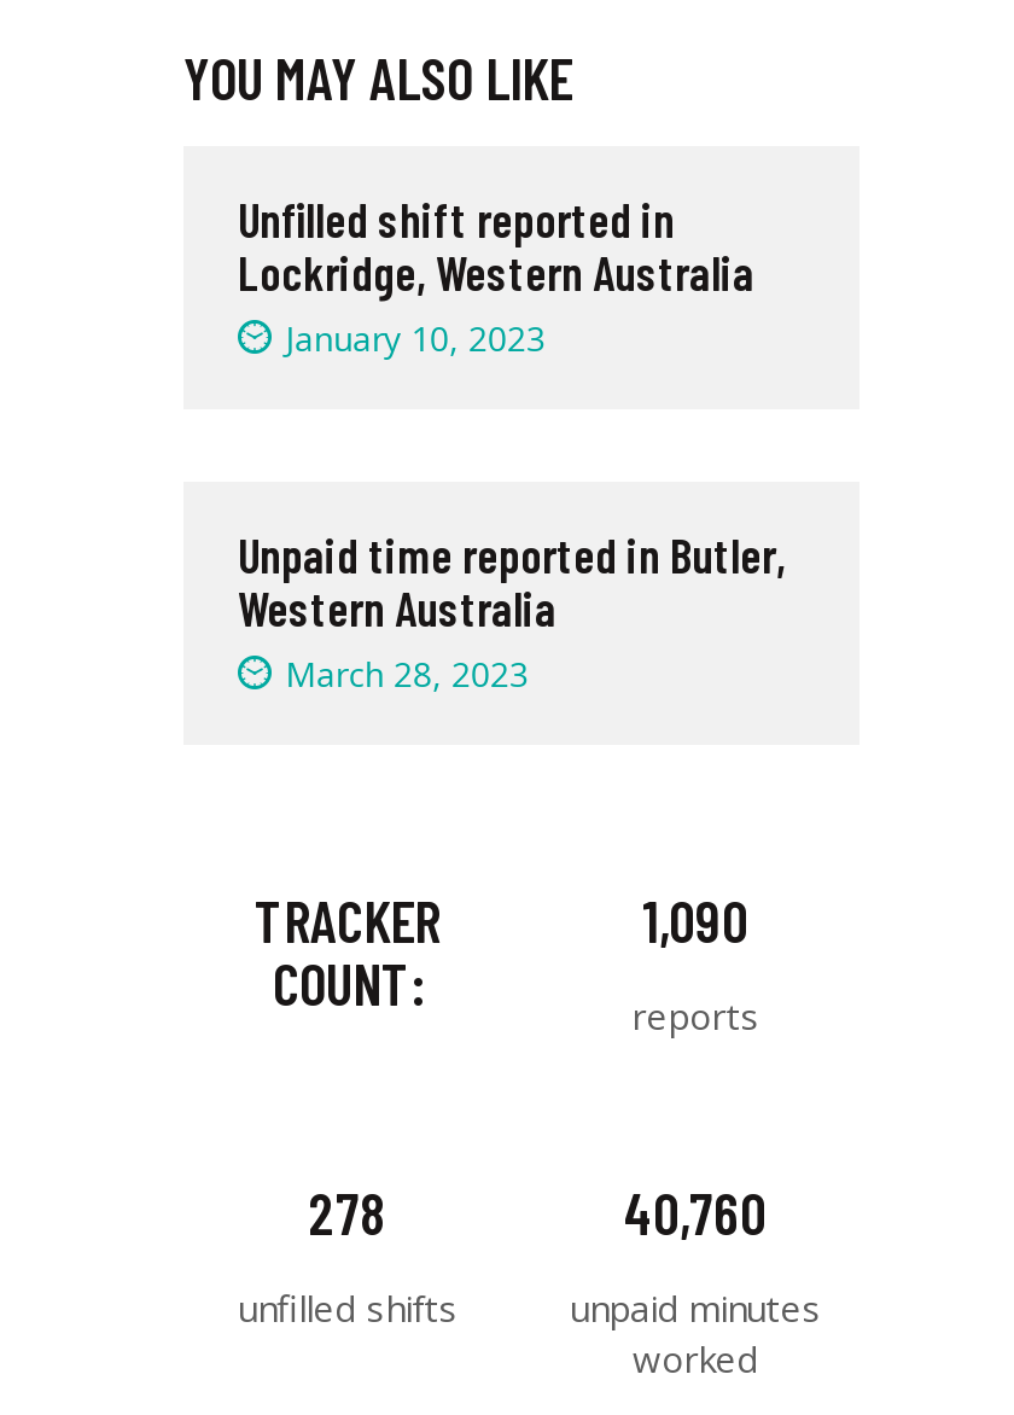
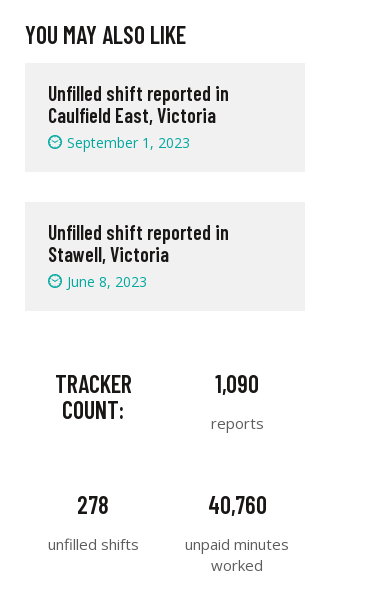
- Lockridge, Western Australia
- January 10, 2023
+ Caulfield East, Victoria
+ September 1, 2023

- Unpaid time reported in Butler,
- Western Australia
- March 28, 2023
+ Unfilled shift reported in
+ Stawell, Victoria
+ June 8, 2023
